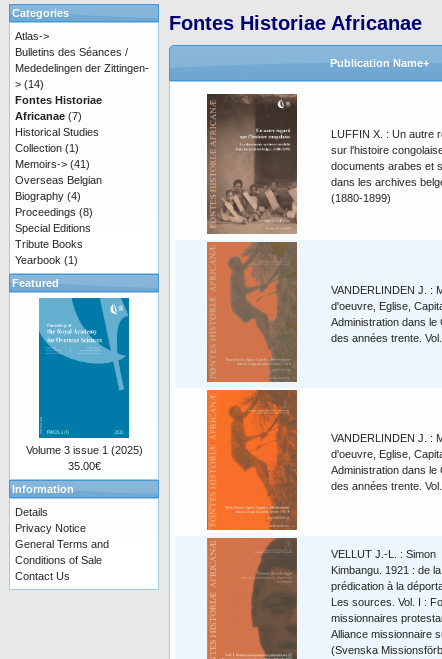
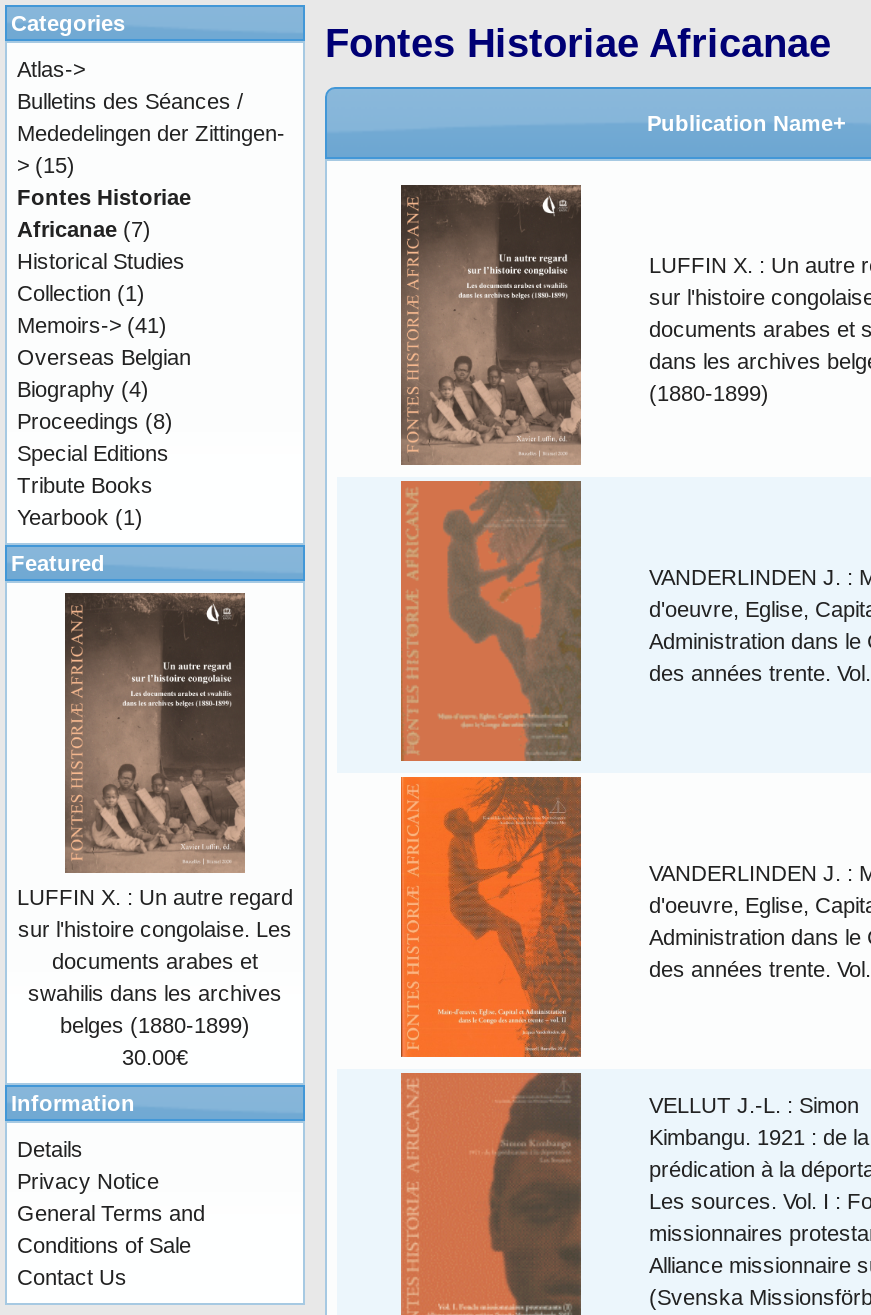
- > (14)
+ > (15)

- [image]
- Volume 3 issue 1 (2025)
- 35.00€
+ [image]
+ LUFFIN X. : Un autre regard
+ sur l'histoire congolaise. Les
+ documents arabes et
+ swahilis dans les archives
+ belges (1880-1899)
+ 30.00€

moved down: Information | Details | Privacy Notice | General Terms and | Conditions of Sale | Contact Us
